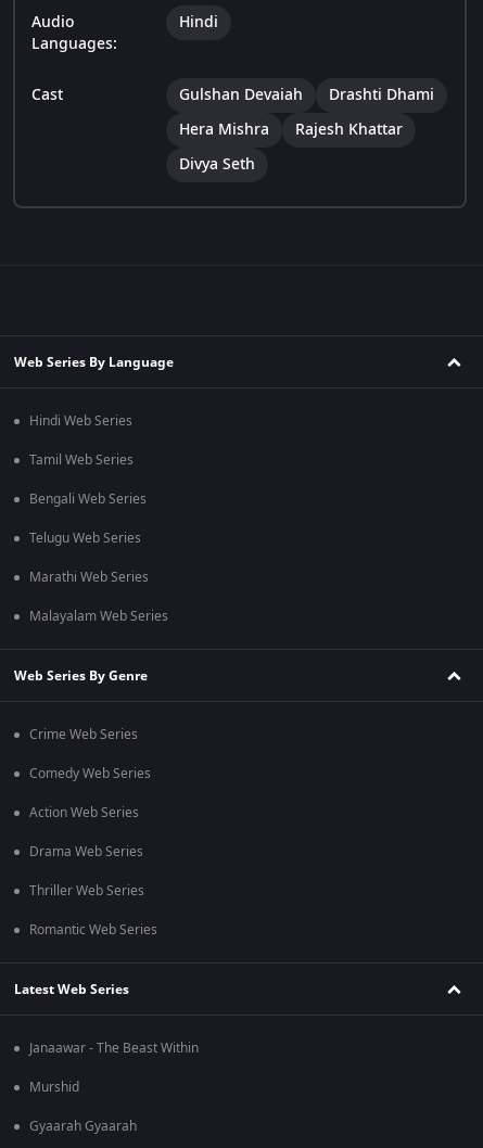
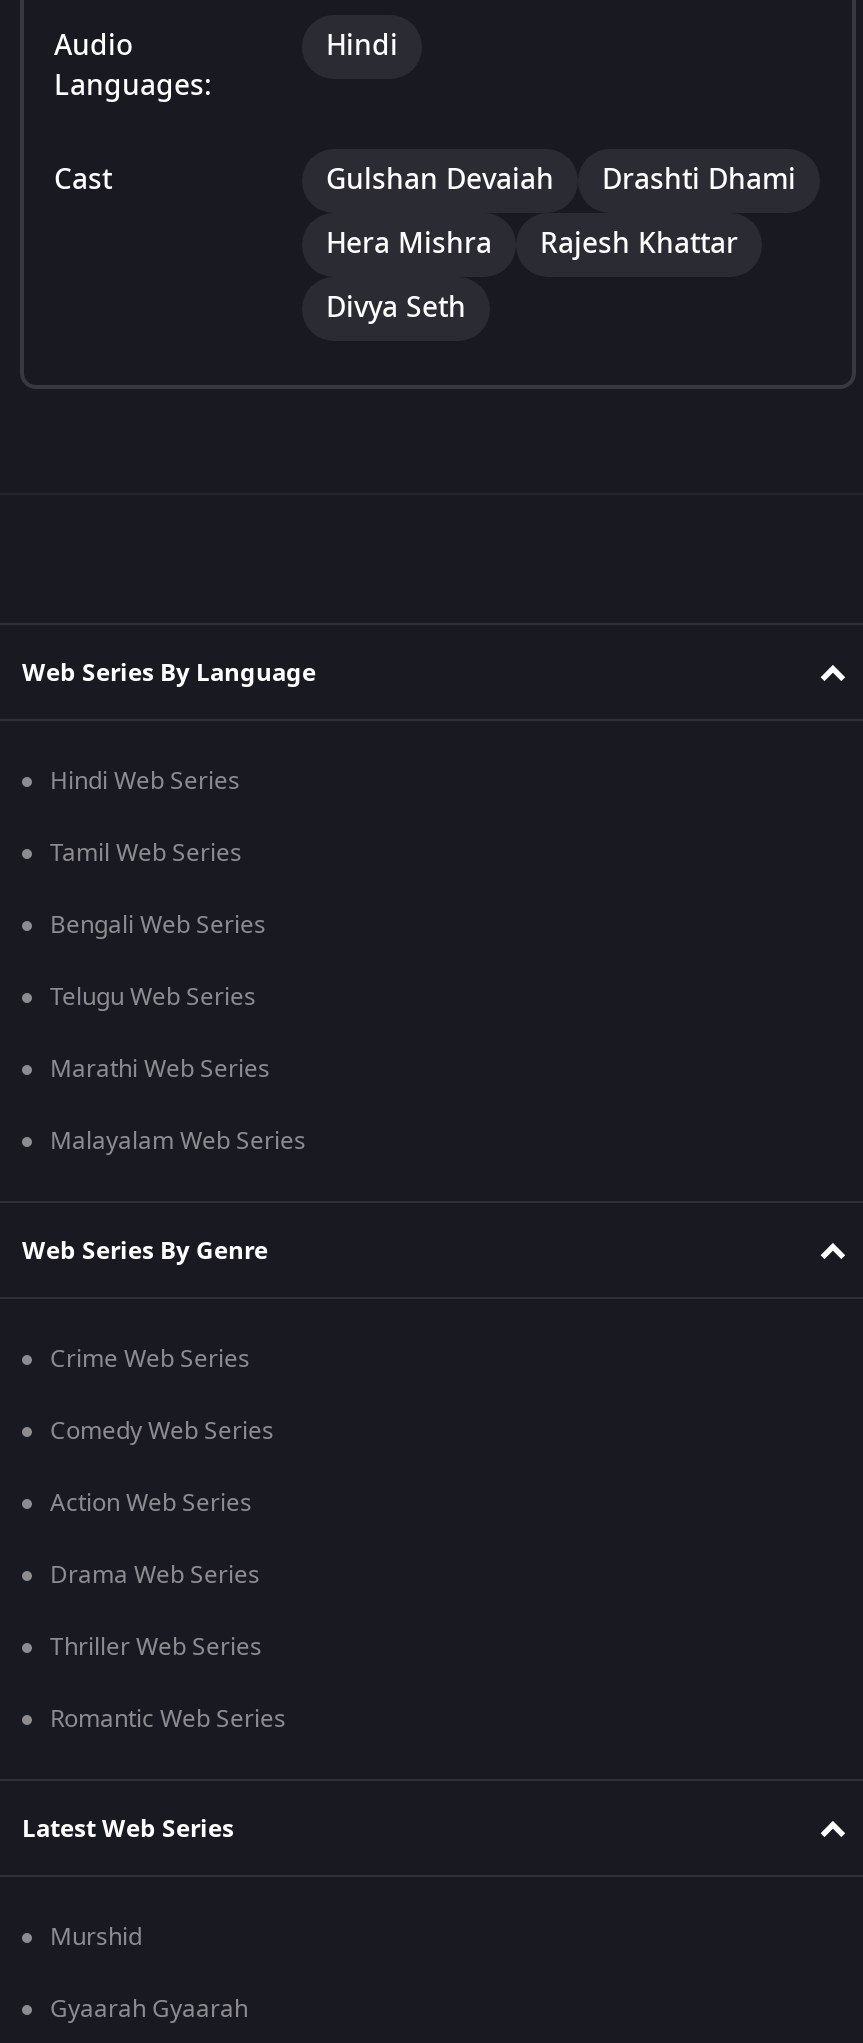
- Janaawar - The Beast Within
